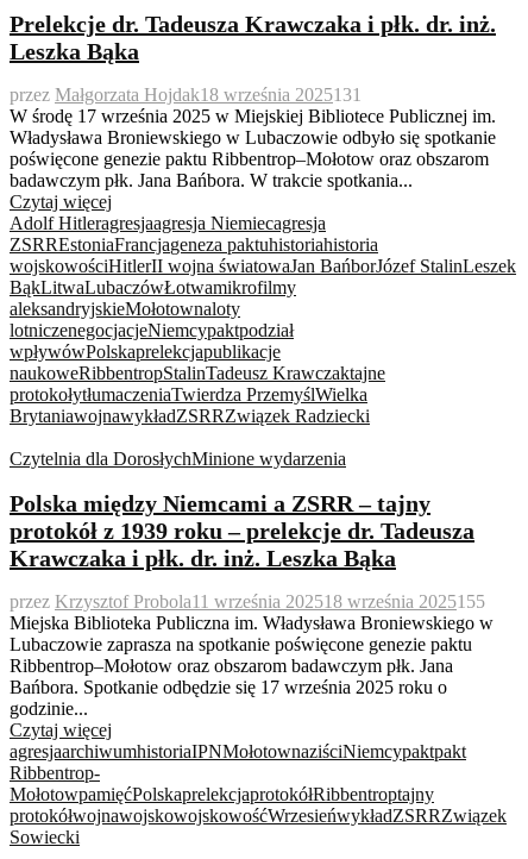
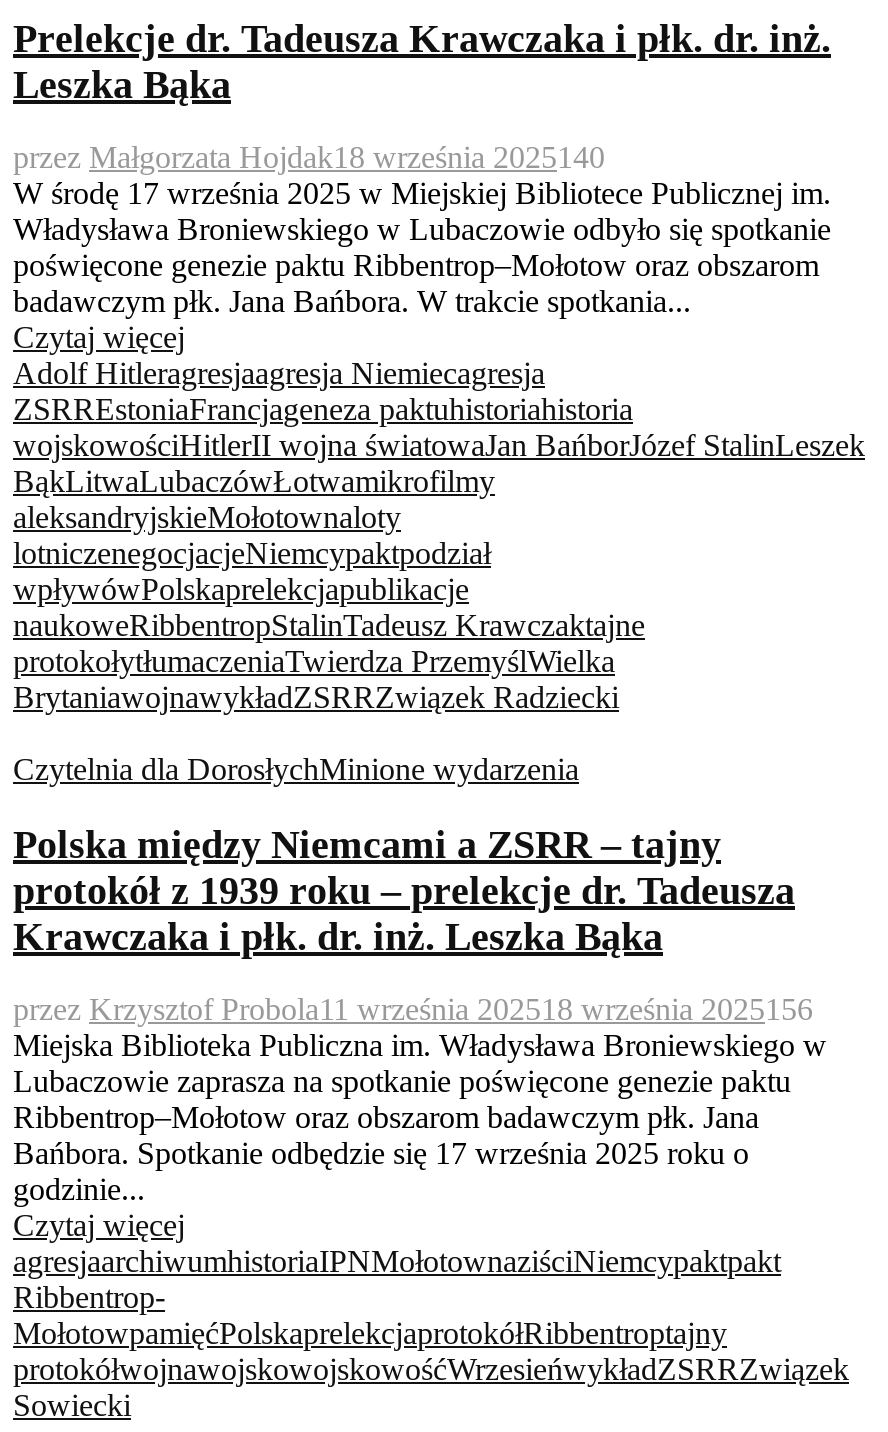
- przez Małgorzata Hojdak18 września 2025131
+ przez Małgorzata Hojdak18 września 2025140

- przez Krzysztof Probola11 września 202518 września 2025155
+ przez Krzysztof Probola11 września 202518 września 2025156
